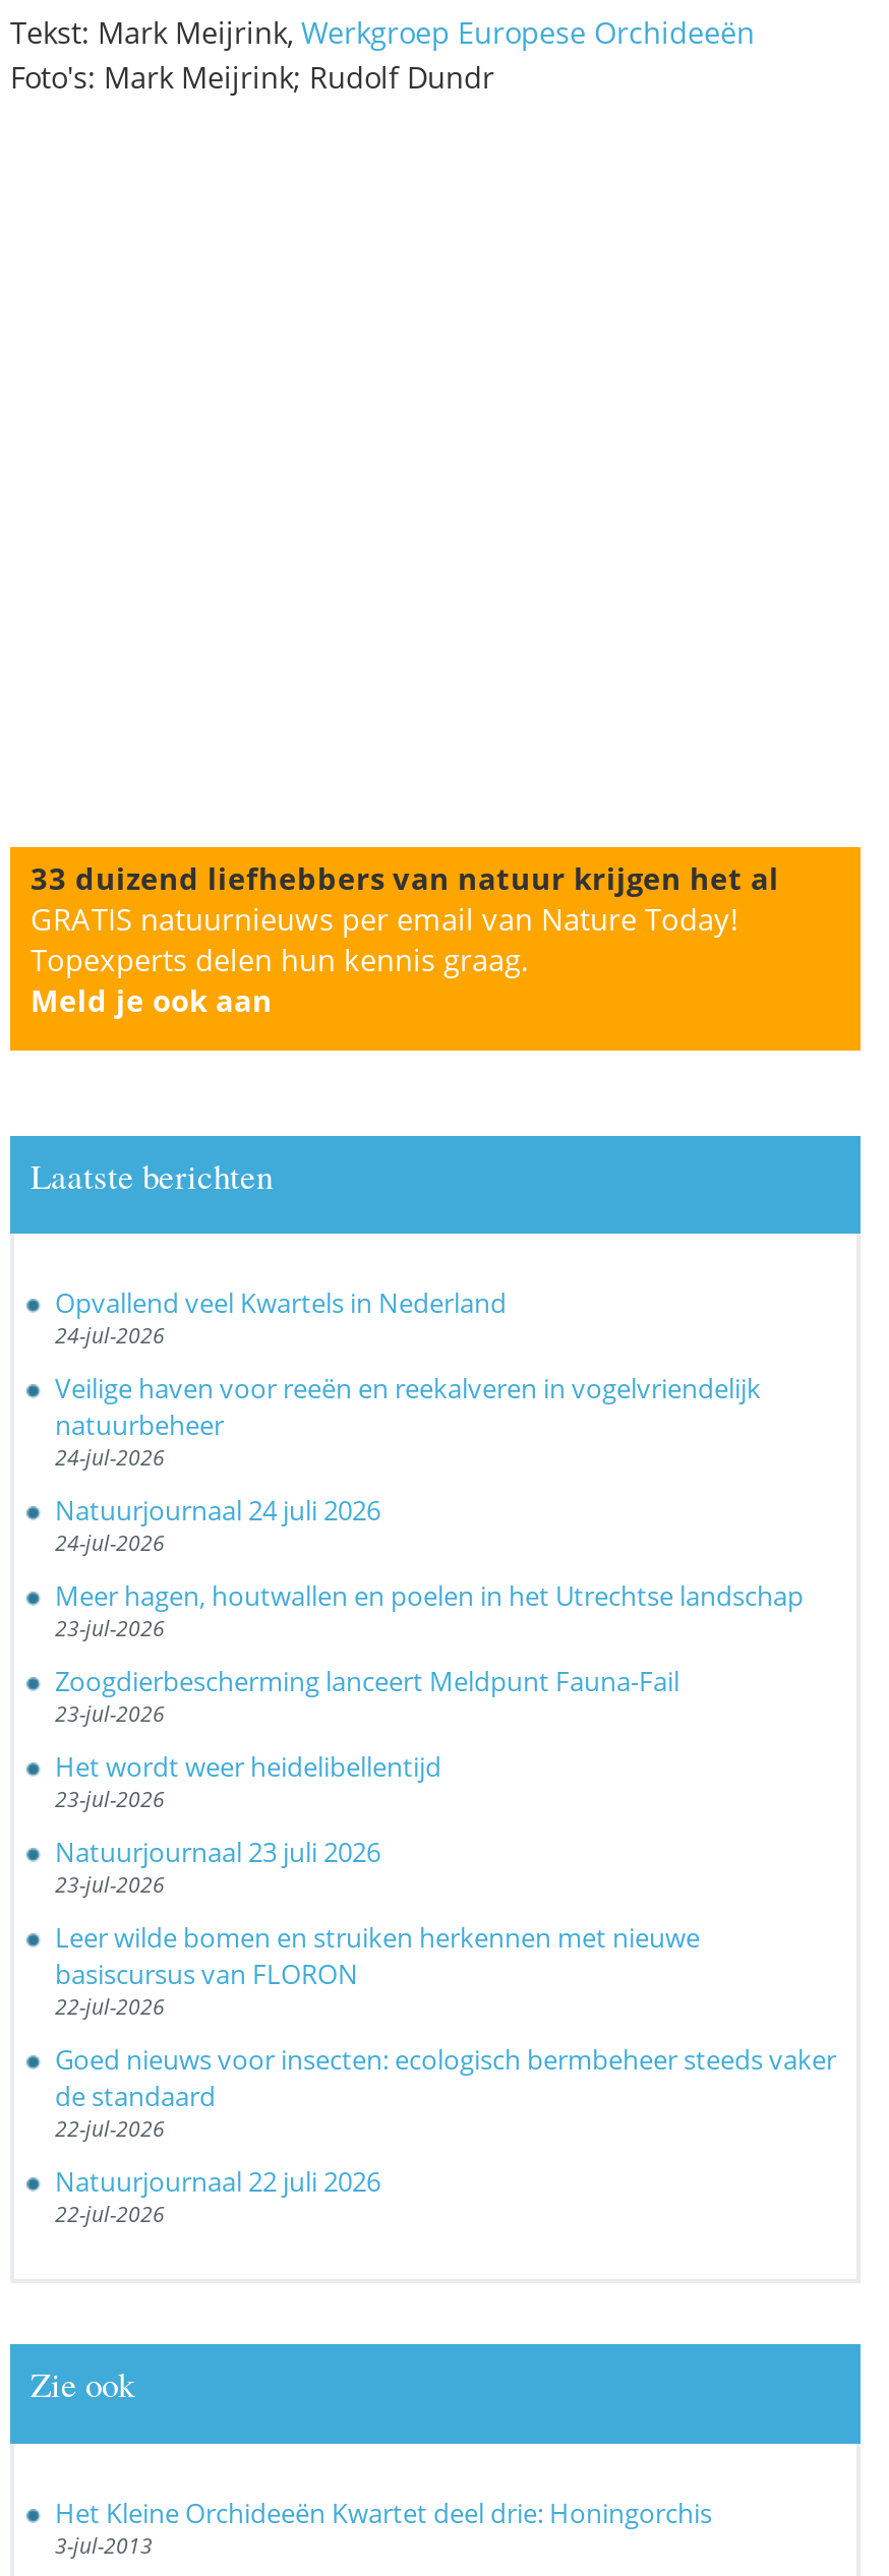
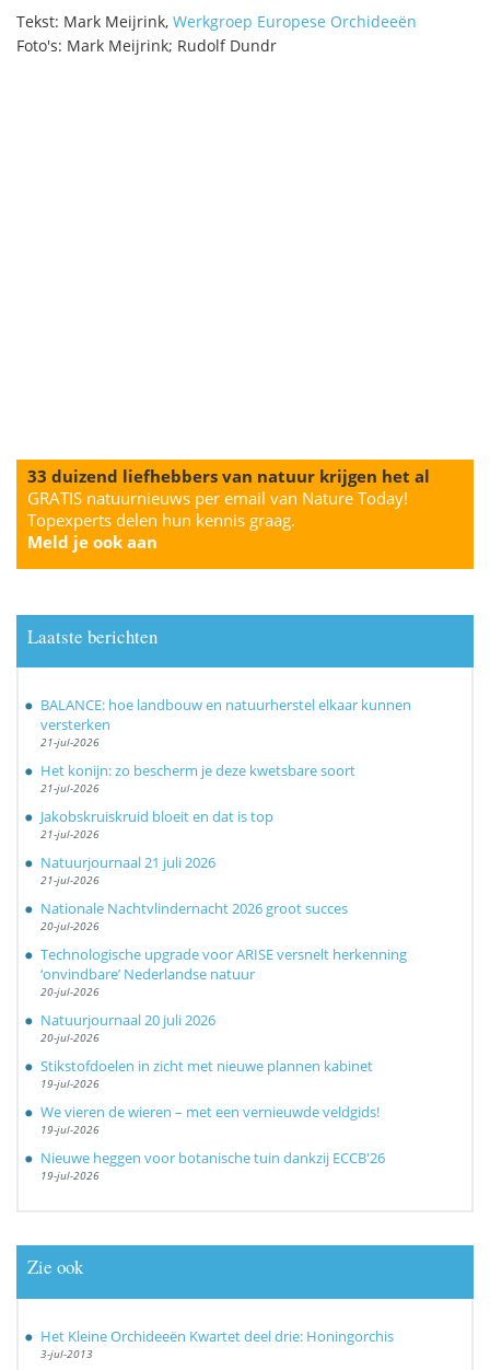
- Opvallend veel Kwartels in Nederland
- 24-jul-2026
+ BALANCE: hoe landbouw en natuurherstel elkaar kunnen
+ versterken
+ 21-jul-2026

- Veilige haven voor reeën en reekalveren in vogelvriendelijk
- natuurbeheer
- 24-jul-2026
+ Het konijn: zo bescherm je deze kwetsbare soort
+ 21-jul-2026

- Natuurjournaal 24 juli 2026
- 24-jul-2026
+ Jakobskruiskruid bloeit en dat is top
+ 21-jul-2026

- Meer hagen, houtwallen en poelen in het Utrechtse landschap
- 23-jul-2026
+ Natuurjournaal 21 juli 2026
+ 21-jul-2026

- Zoogdierbescherming lanceert Meldpunt Fauna-Fail
- 23-jul-2026
+ Nationale Nachtvlindernacht 2026 groot succes
+ 20-jul-2026

- Het wordt weer heidelibellentijd
- 23-jul-2026
+ Technologische upgrade voor ARISE versnelt herkenning
+ ‘onvindbare’ Nederlandse natuur
+ 20-jul-2026

- Natuurjournaal 23 juli 2026
- 23-jul-2026
+ Natuurjournaal 20 juli 2026
+ 20-jul-2026

- Leer wilde bomen en struiken herkennen met nieuwe
- basiscursus van FLORON
- 22-jul-2026
+ Stikstofdoelen in zicht met nieuwe plannen kabinet
+ 19-jul-2026

- Goed nieuws voor insecten: ecologisch bermbeheer steeds vaker
- de standaard
- 22-jul-2026
+ We vieren de wieren – met een vernieuwde veldgids!
+ 19-jul-2026

- Natuurjournaal 22 juli 2026
- 22-jul-2026
+ Nieuwe heggen voor botanische tuin dankzij ECCB'26
+ 19-jul-2026
